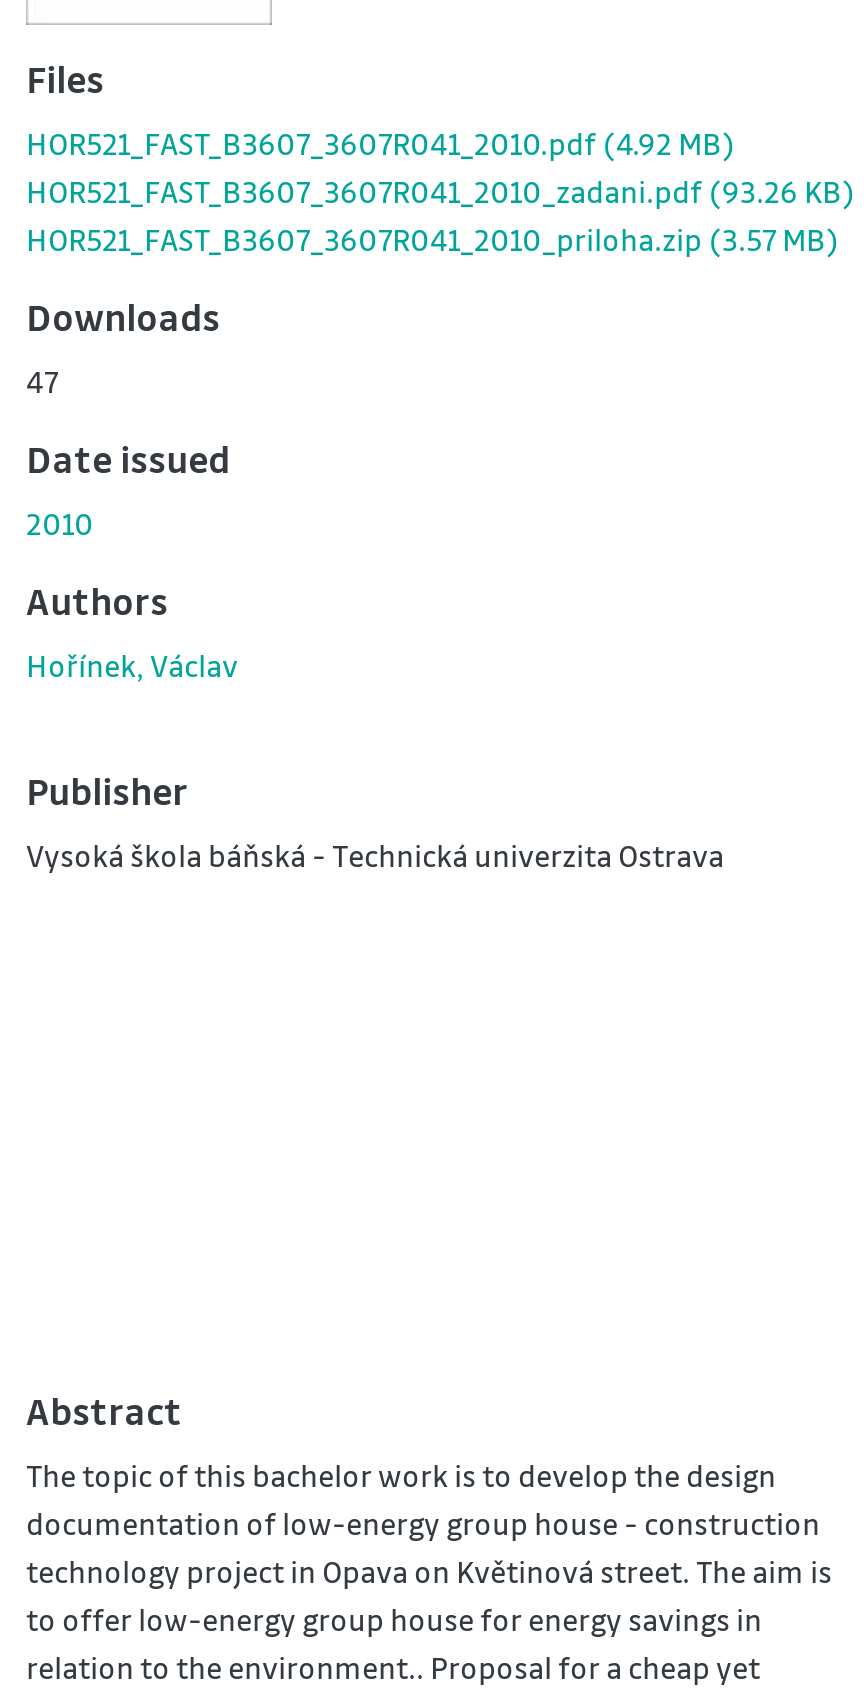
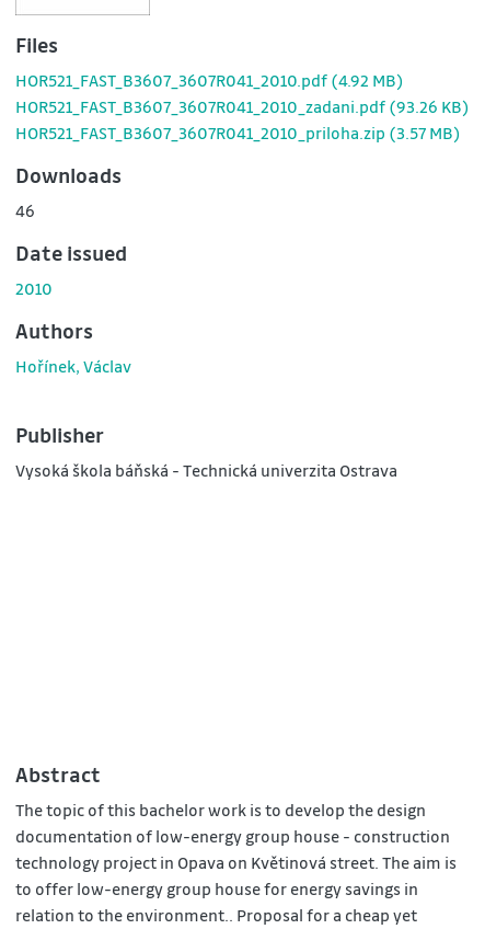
- 47
+ 46
